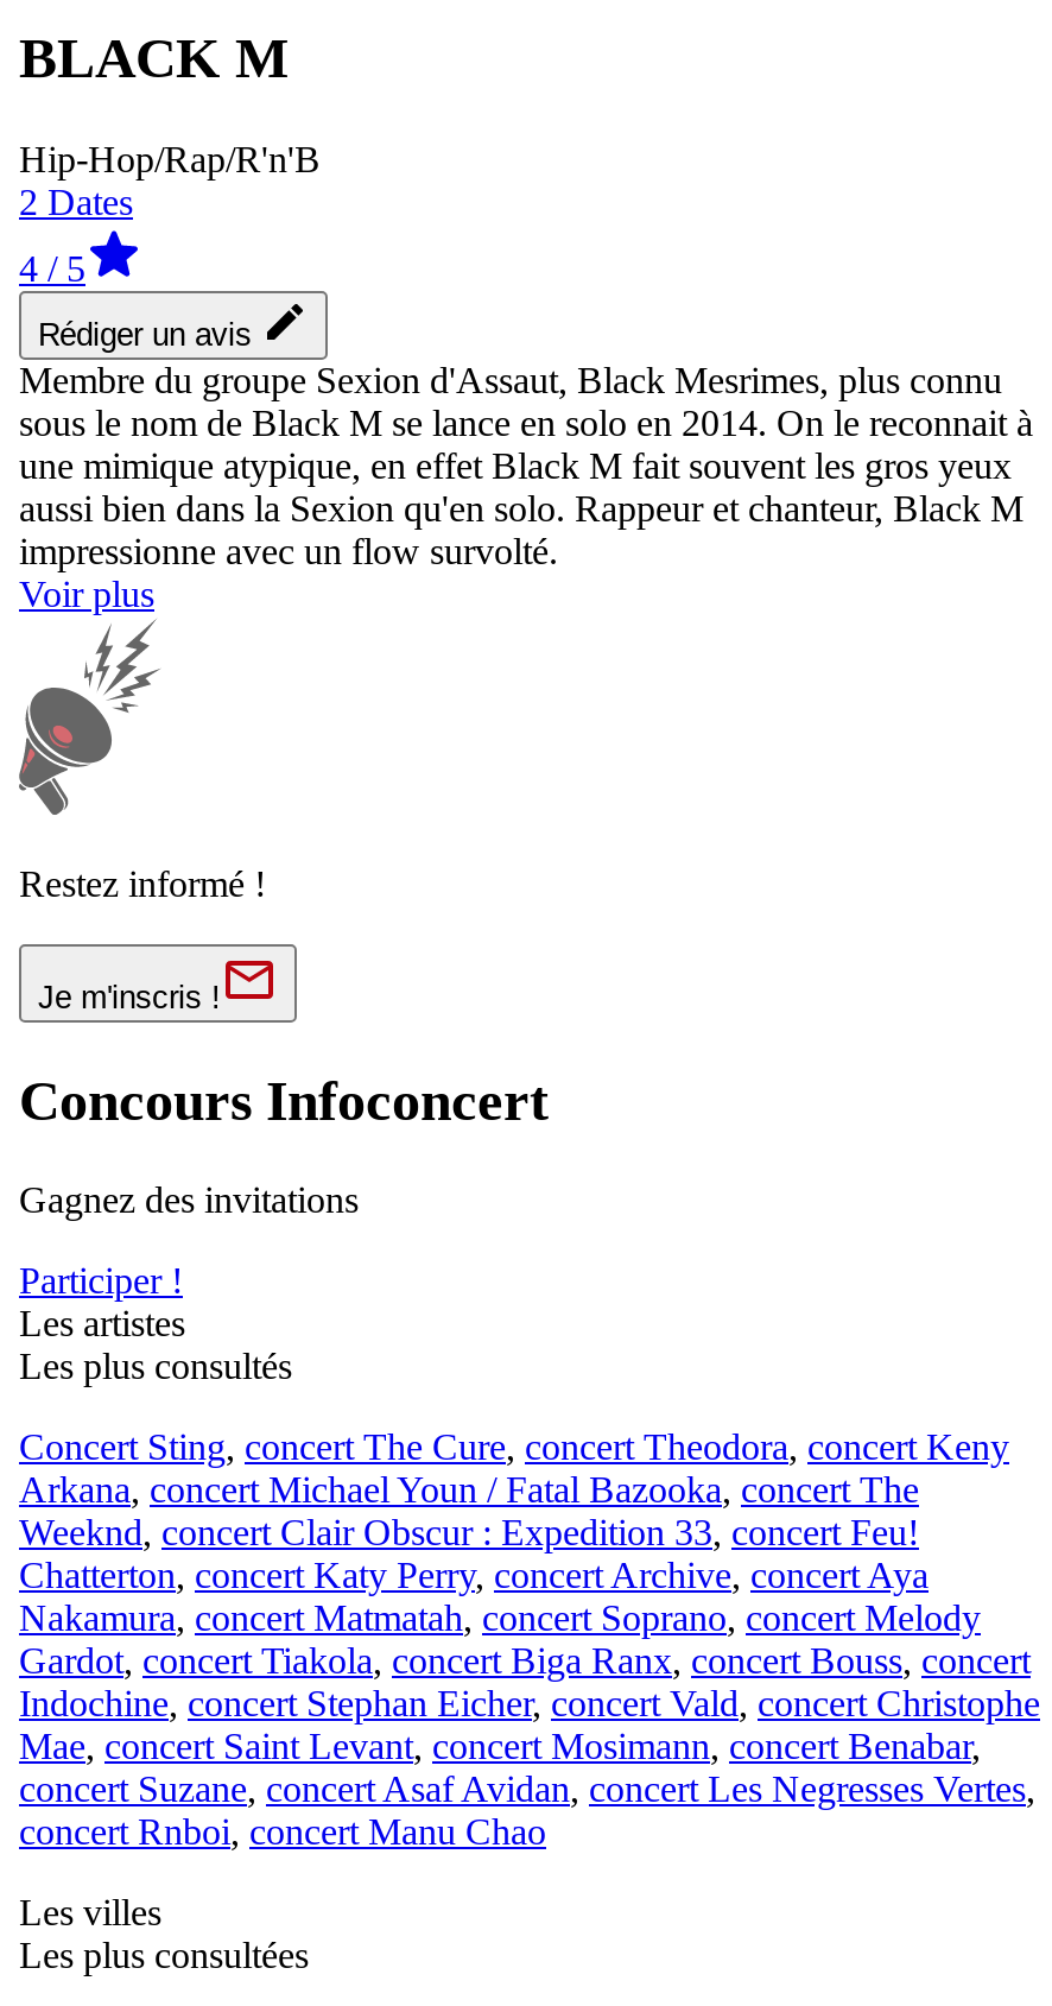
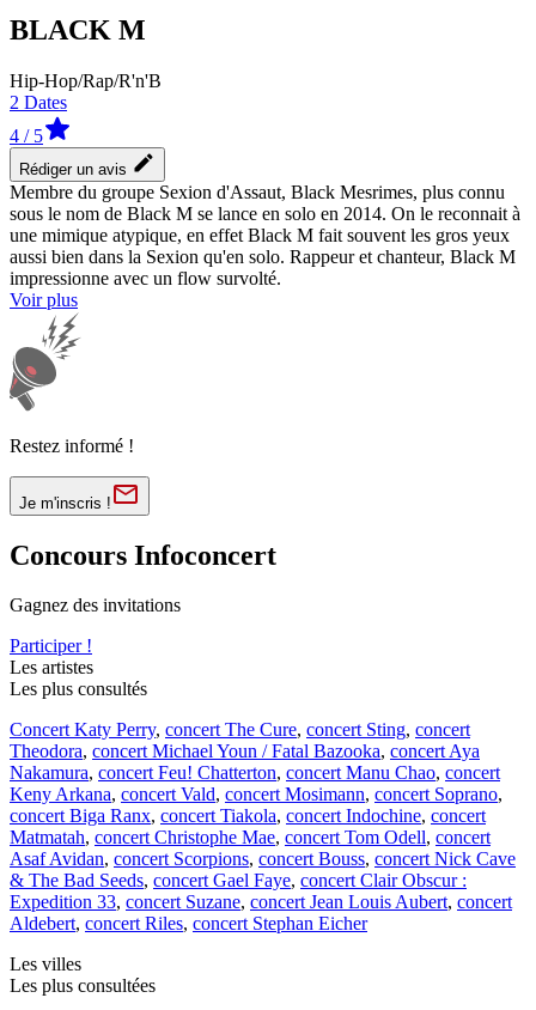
- Concert Sting, concert The Cure, concert Theodora, concert Keny
- Arkana, concert Michael Youn / Fatal Bazooka, concert The
- Weeknd, concert Clair Obscur : Expedition 33, concert Feu!
- Chatterton, concert Katy Perry, concert Archive, concert Aya
- Nakamura, concert Matmatah, concert Soprano, concert Melody
- Gardot, concert Tiakola, concert Biga Ranx, concert Bouss, concert
- Indochine, concert Stephan Eicher, concert Vald, concert Christophe
- Mae, concert Saint Levant, concert Mosimann, concert Benabar,
- concert Suzane, concert Asaf Avidan, concert Les Negresses Vertes,
- concert Rnboi, concert Manu Chao
+ Concert Katy Perry, concert The Cure, concert Sting, concert
+ Theodora, concert Michael Youn / Fatal Bazooka, concert Aya
+ Nakamura, concert Feu! Chatterton, concert Manu Chao, concert
+ Keny Arkana, concert Vald, concert Mosimann, concert Soprano,
+ concert Biga Ranx, concert Tiakola, concert Indochine, concert
+ Matmatah, concert Christophe Mae, concert Tom Odell, concert
+ Asaf Avidan, concert Scorpions, concert Bouss, concert Nick Cave
+ & The Bad Seeds, concert Gael Faye, concert Clair Obscur :
+ Expedition 33, concert Suzane, concert Jean Louis Aubert, concert
+ Aldebert, concert Riles, concert Stephan Eicher
